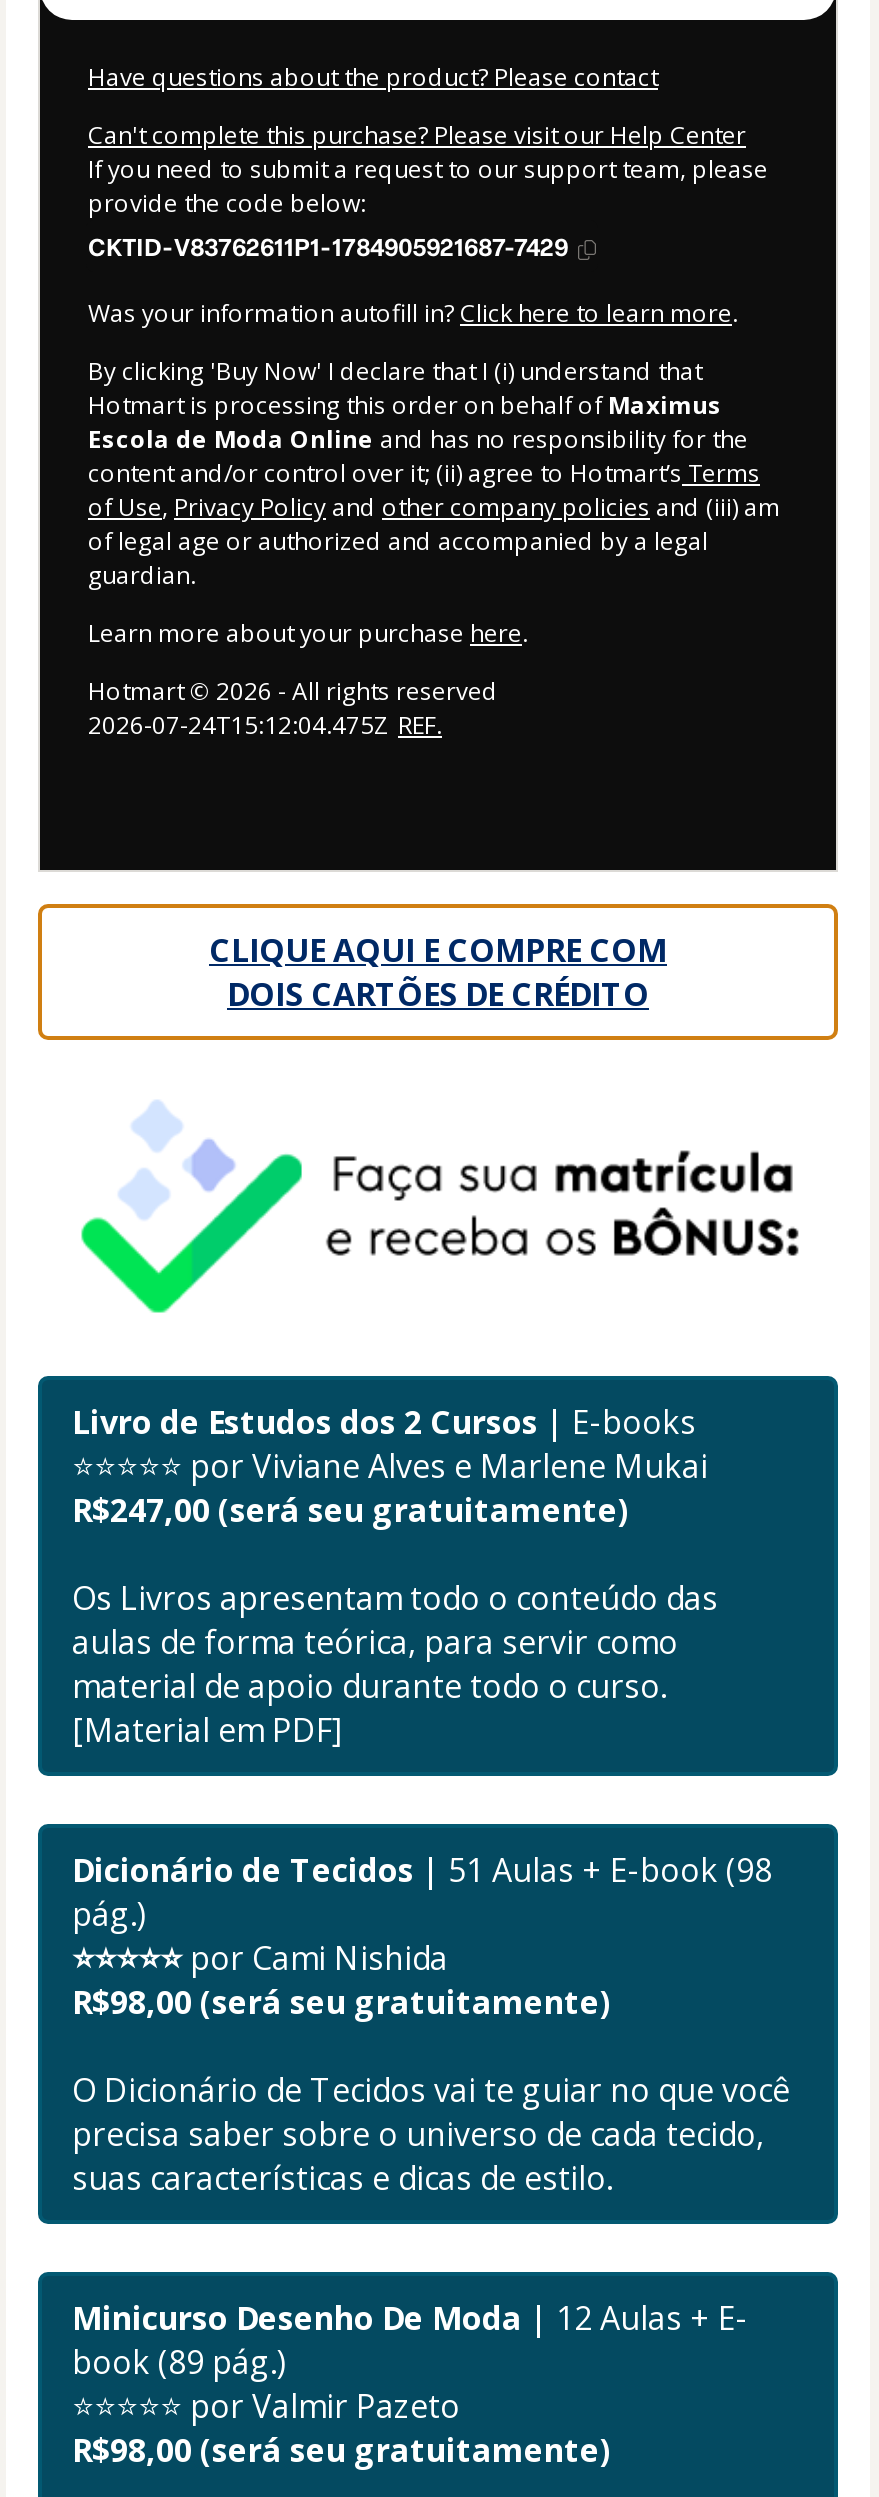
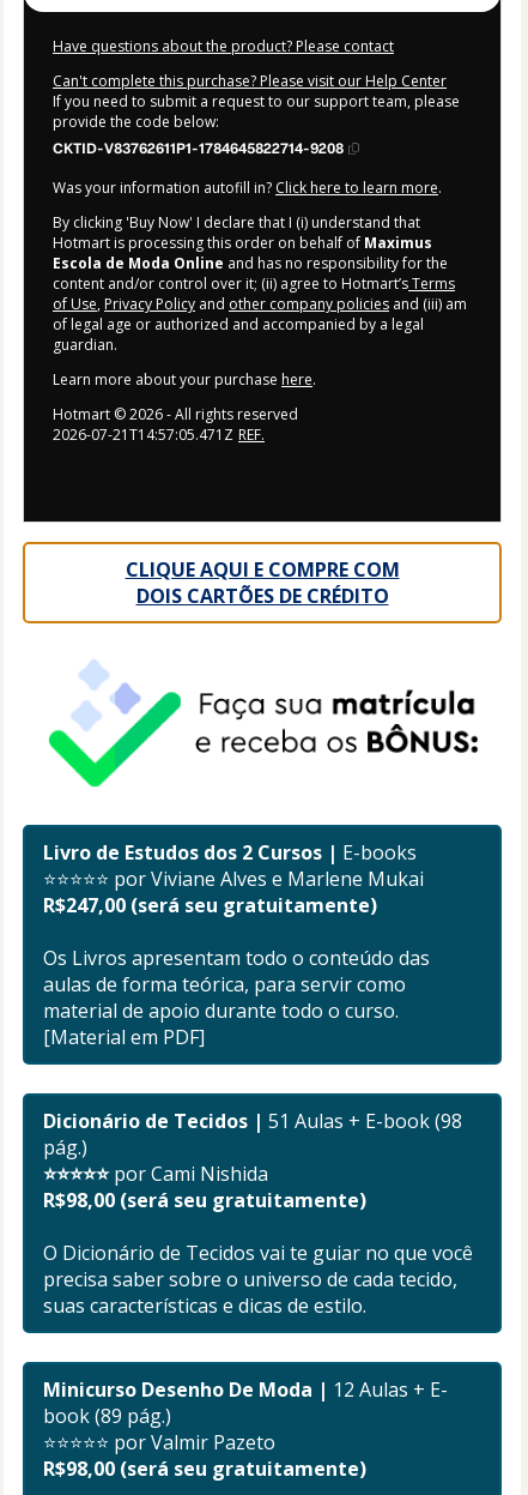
- CKTID-V83762611P1-1784905921687-7429
+ CKTID-V83762611P1-1784645822714-9208

- 2026-07-24T15:12:04.475Z REF.
+ 2026-07-21T14:57:05.471Z REF.
